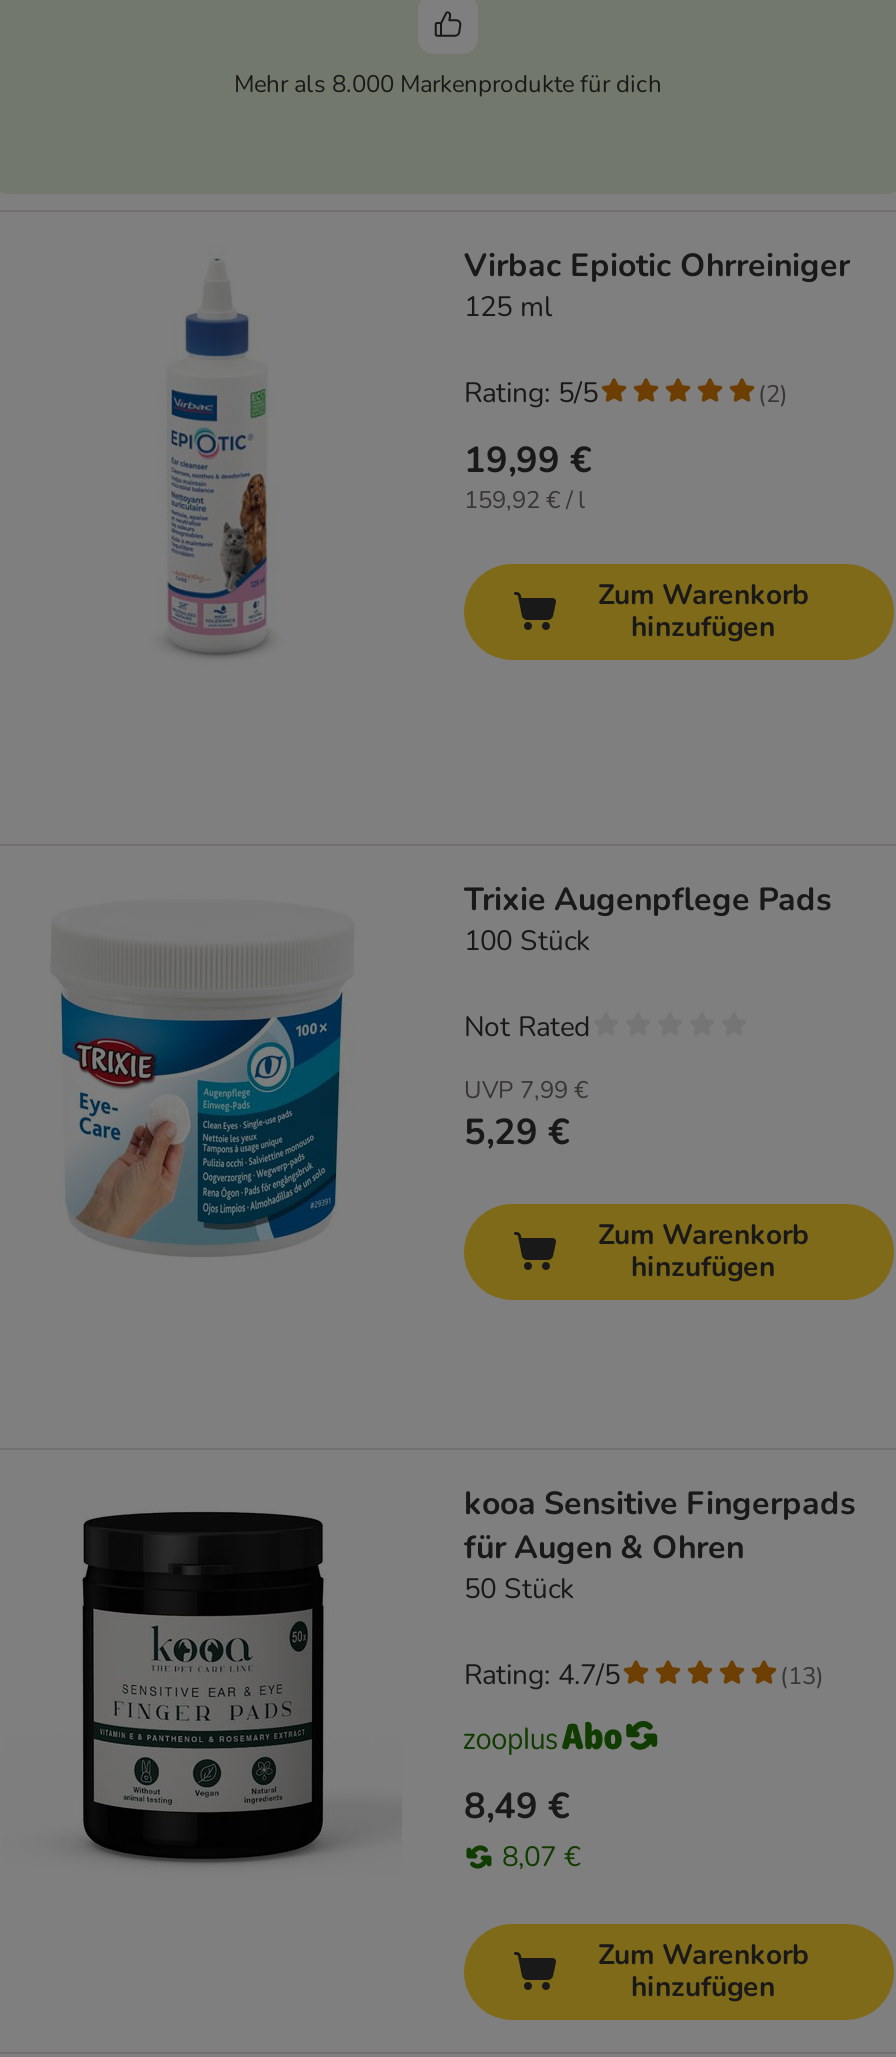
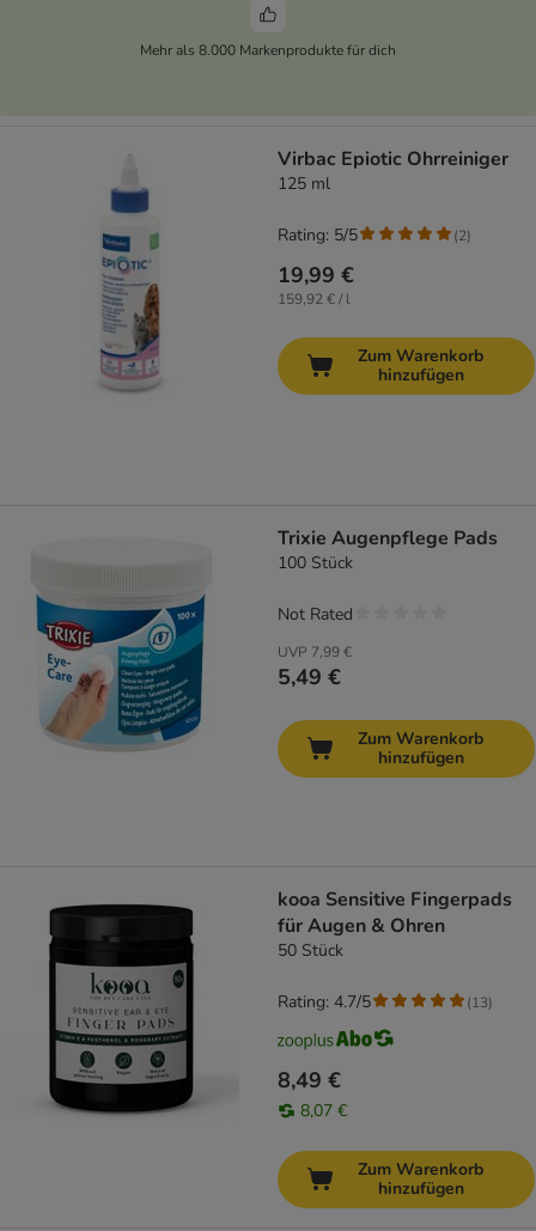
- 5,29 €
+ 5,49 €
